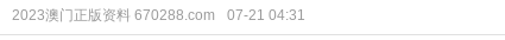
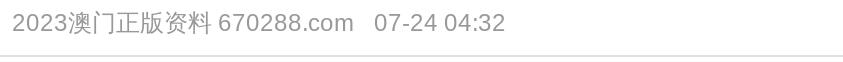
- 2023澳门正版资料 670288.com 07-21 04:31
+ 2023澳门正版资料 670288.com 07-24 04:32
